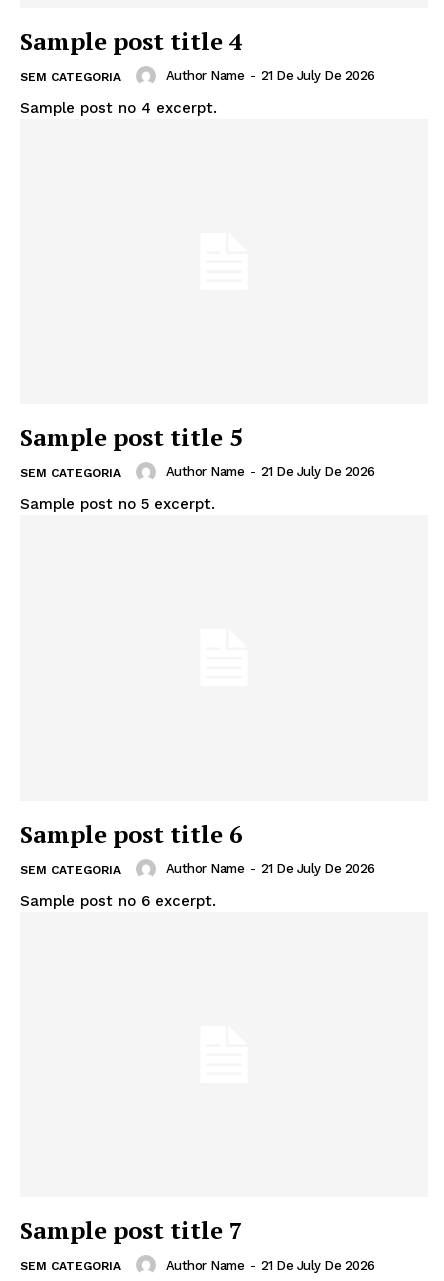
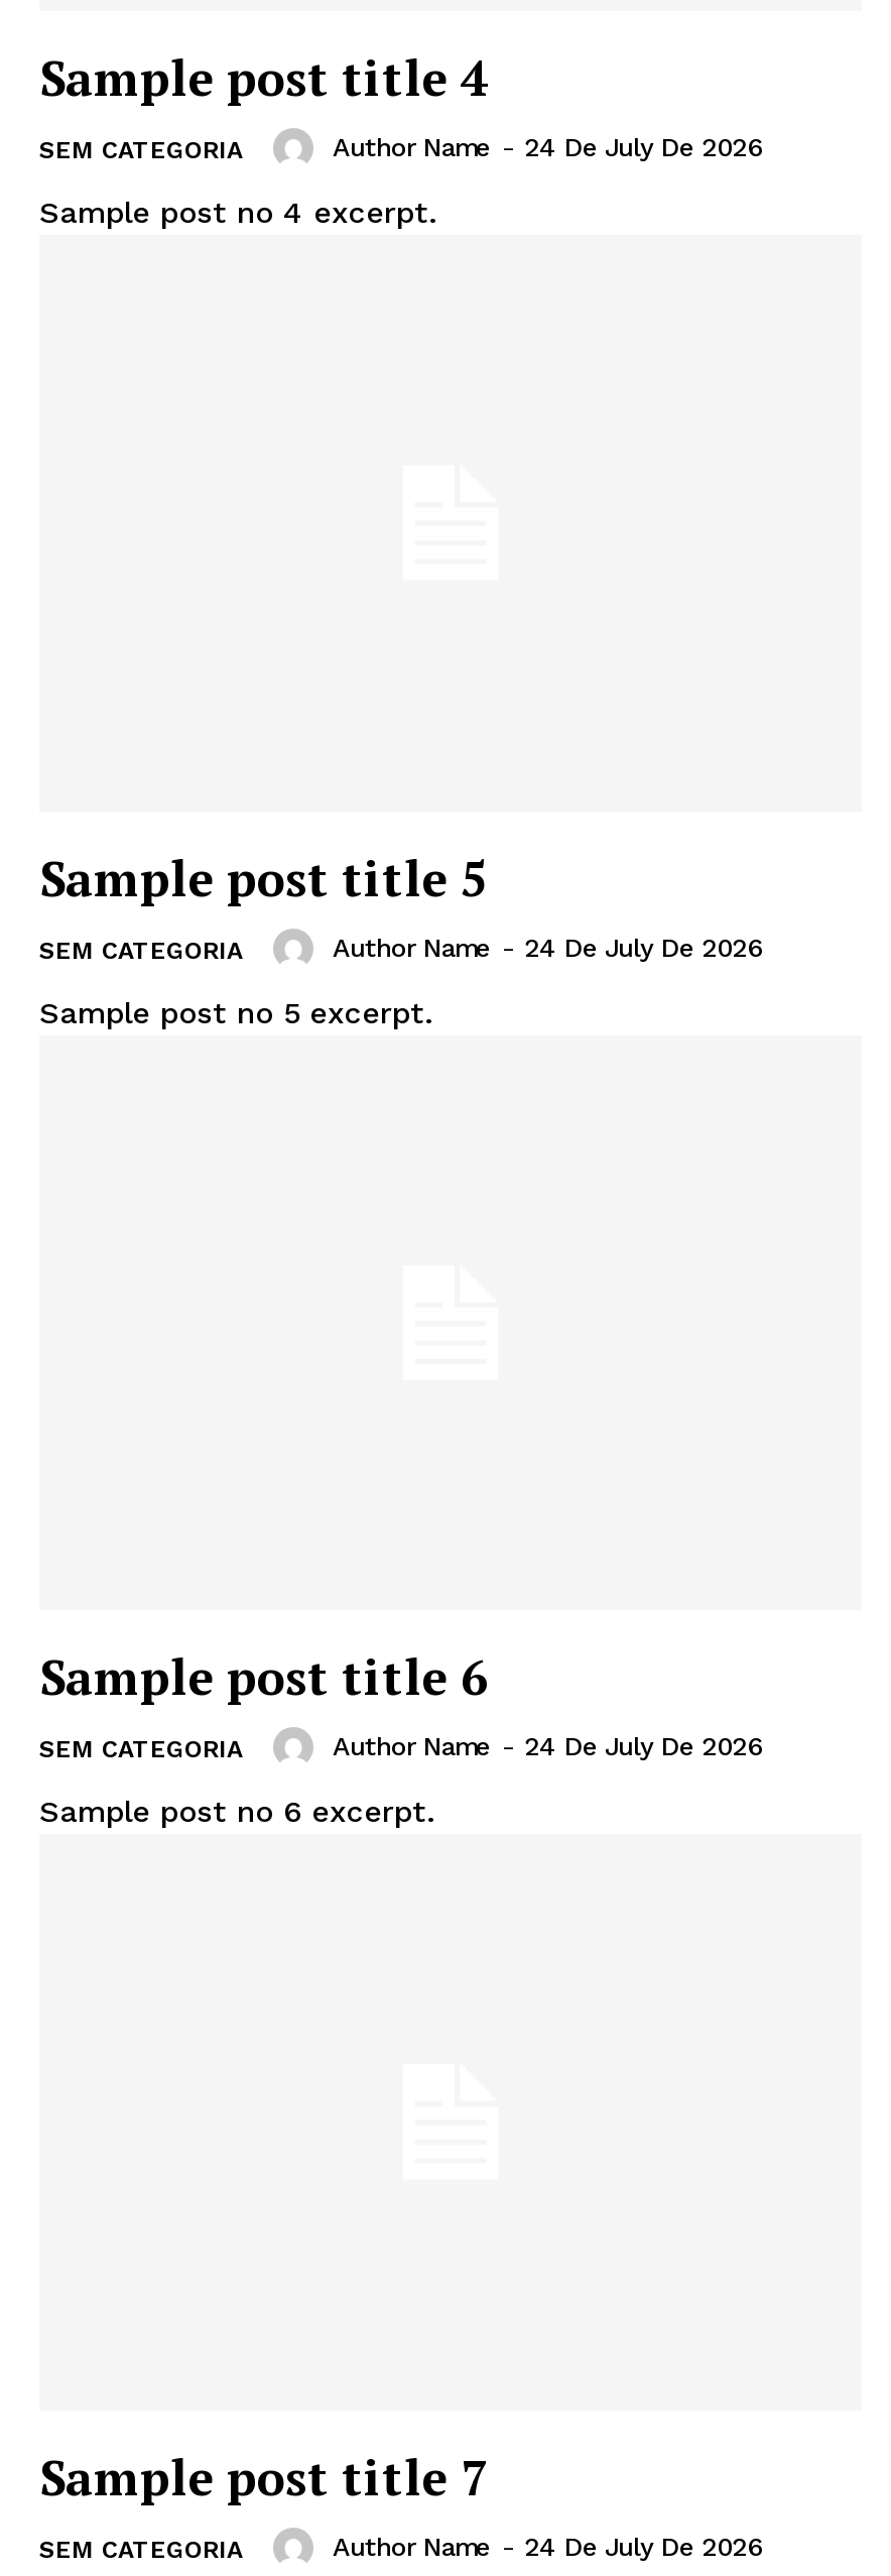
- Author Name - 21 De July De 2026
+ Author Name - 24 De July De 2026

- Author Name - 21 De July De 2026
+ Author Name - 24 De July De 2026

- Author Name - 21 De July De 2026
+ Author Name - 24 De July De 2026

- Author Name - 21 De July De 2026
+ Author Name - 24 De July De 2026
